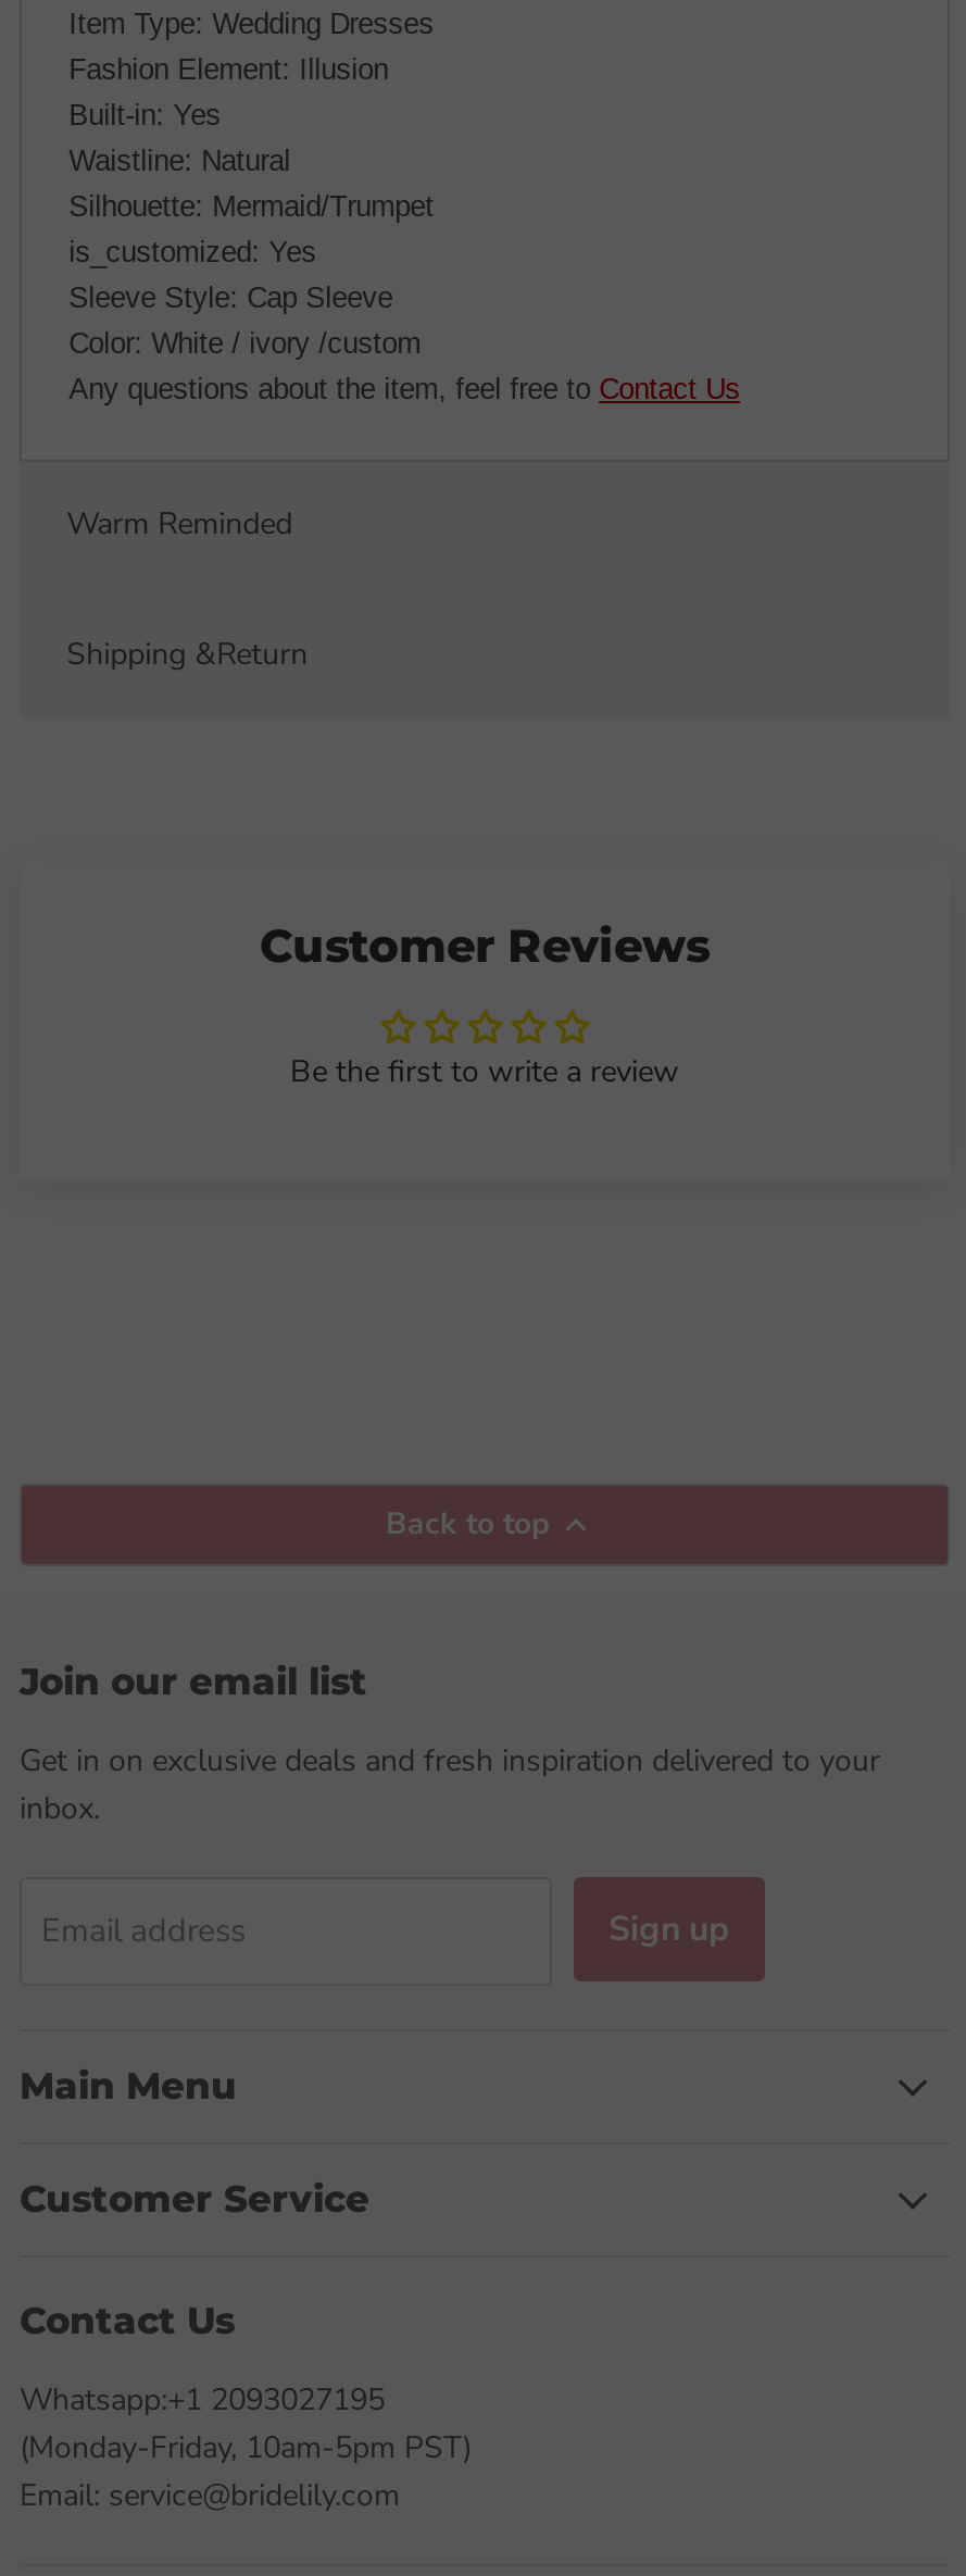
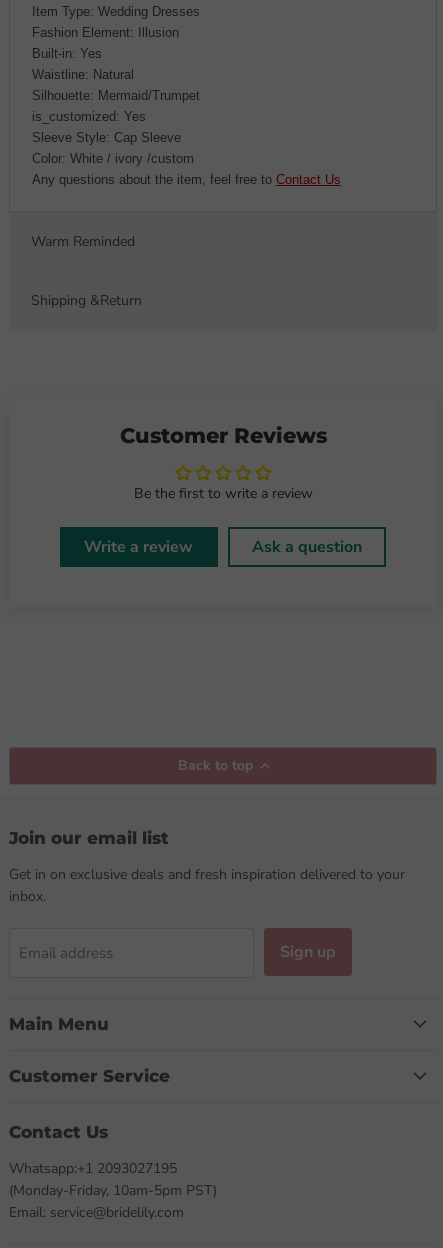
+ Write a review
+ Ask a question
